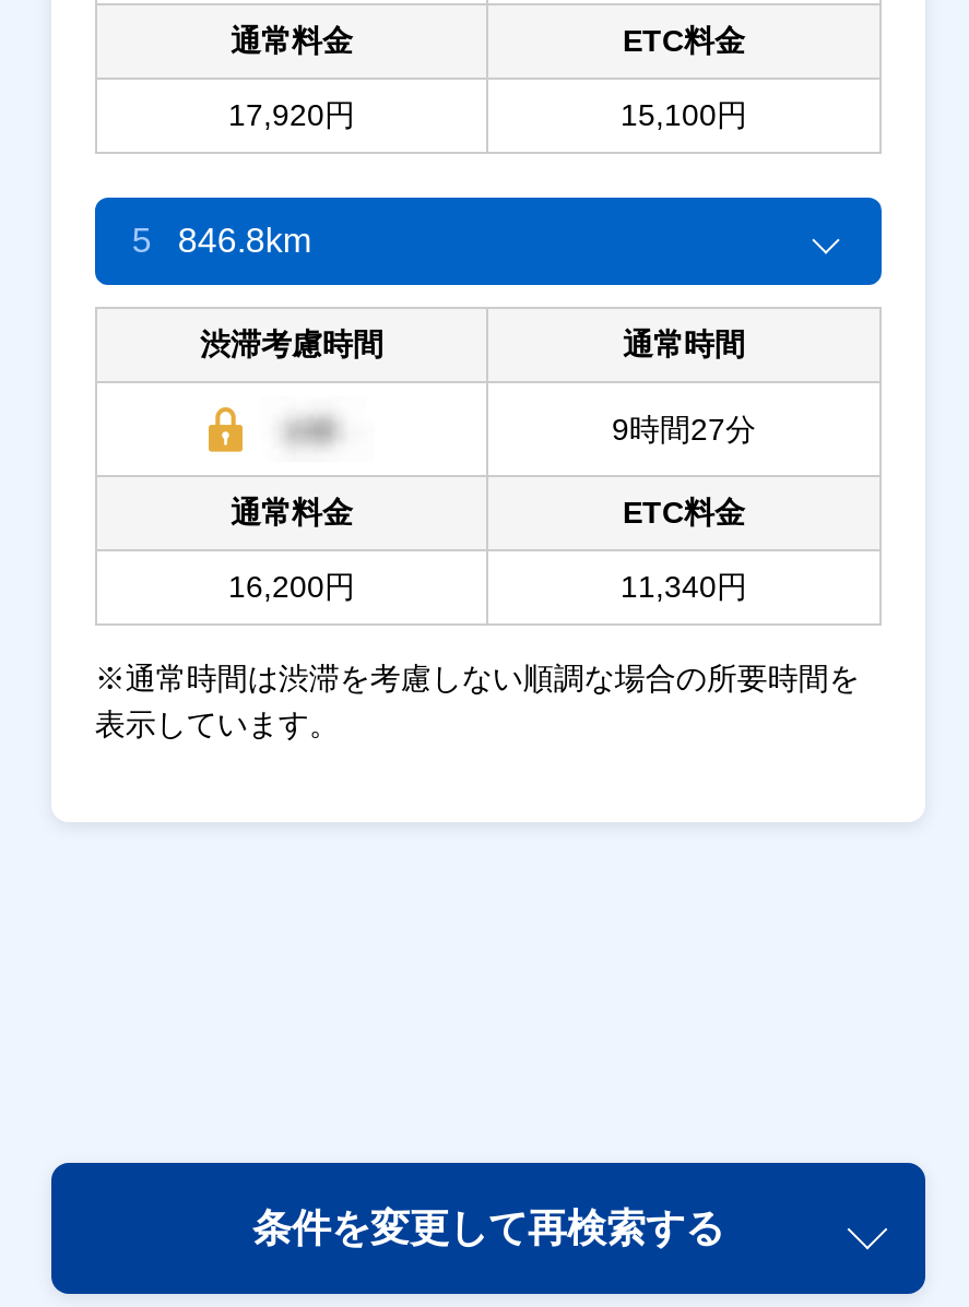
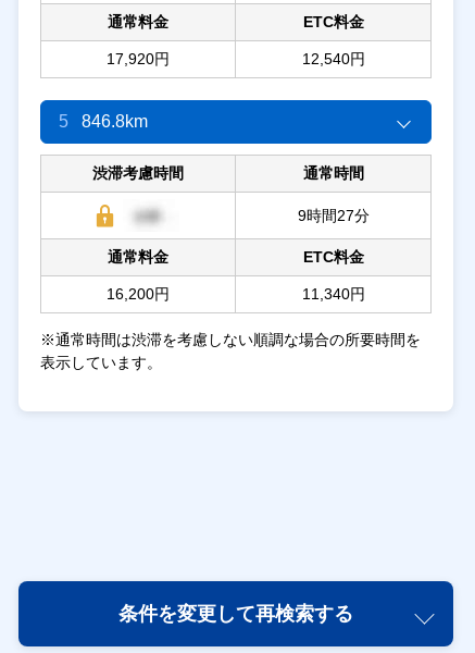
- 15,100円
+ 12,540円
